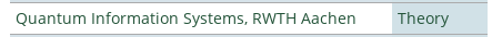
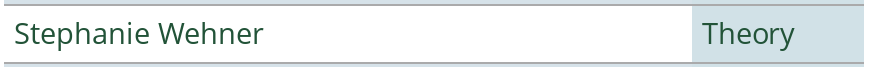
- Quantum Information Systems, RWTH Aachen
+ Stephanie Wehner
